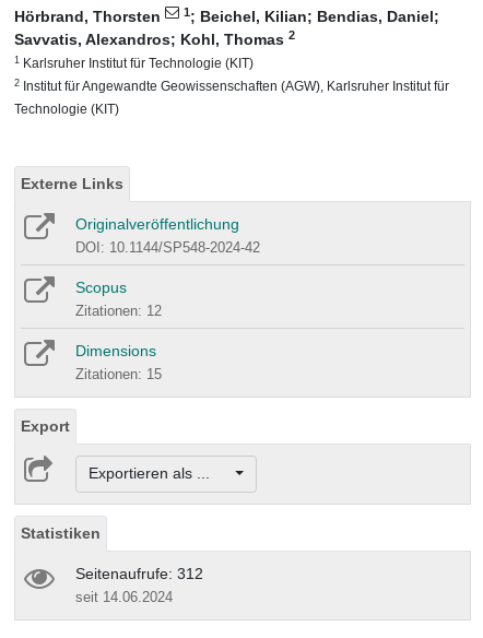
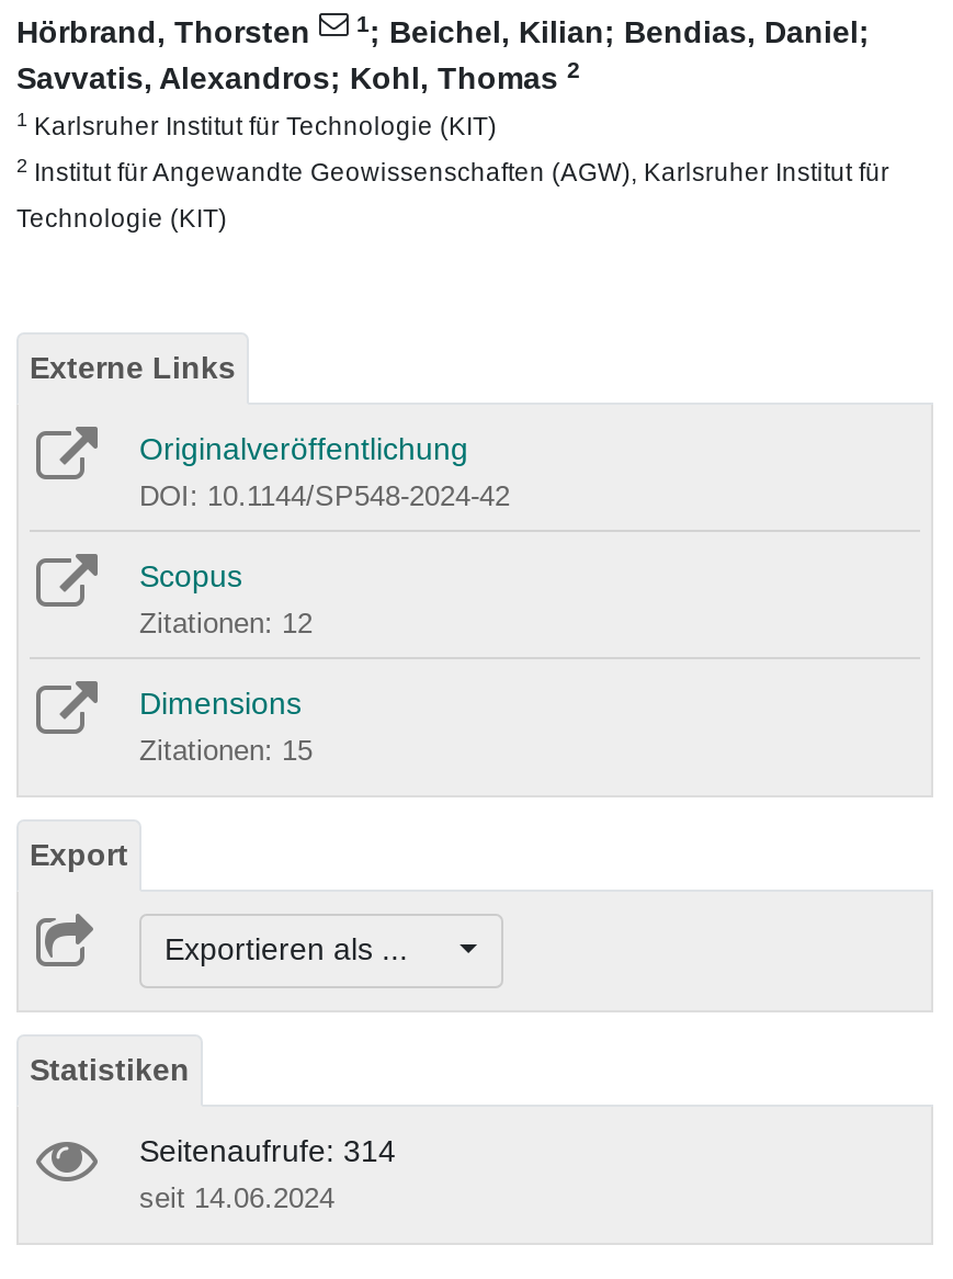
- Seitenaufrufe: 312
+ Seitenaufrufe: 314
